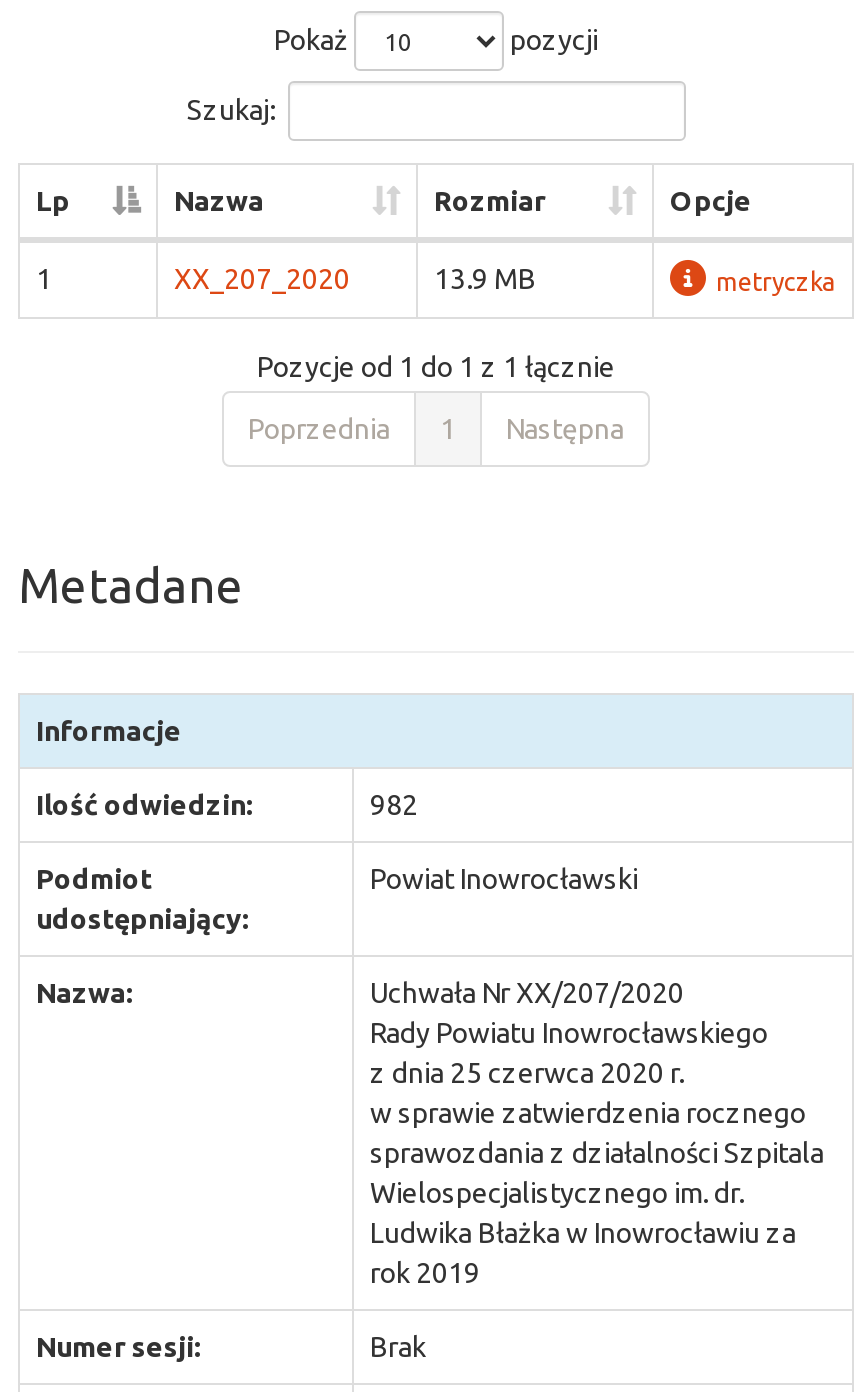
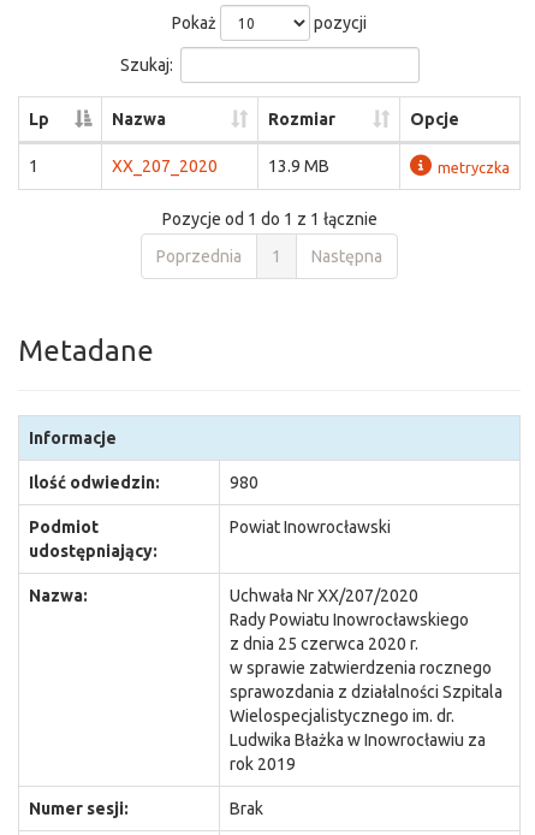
- 982
+ 980
